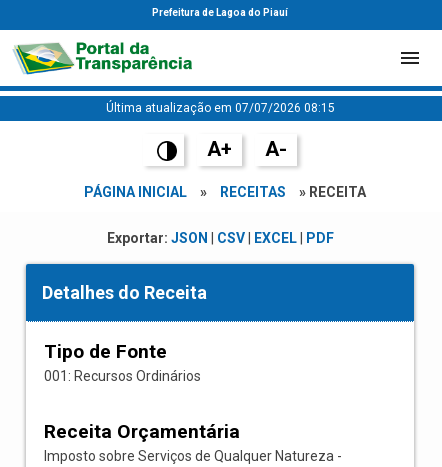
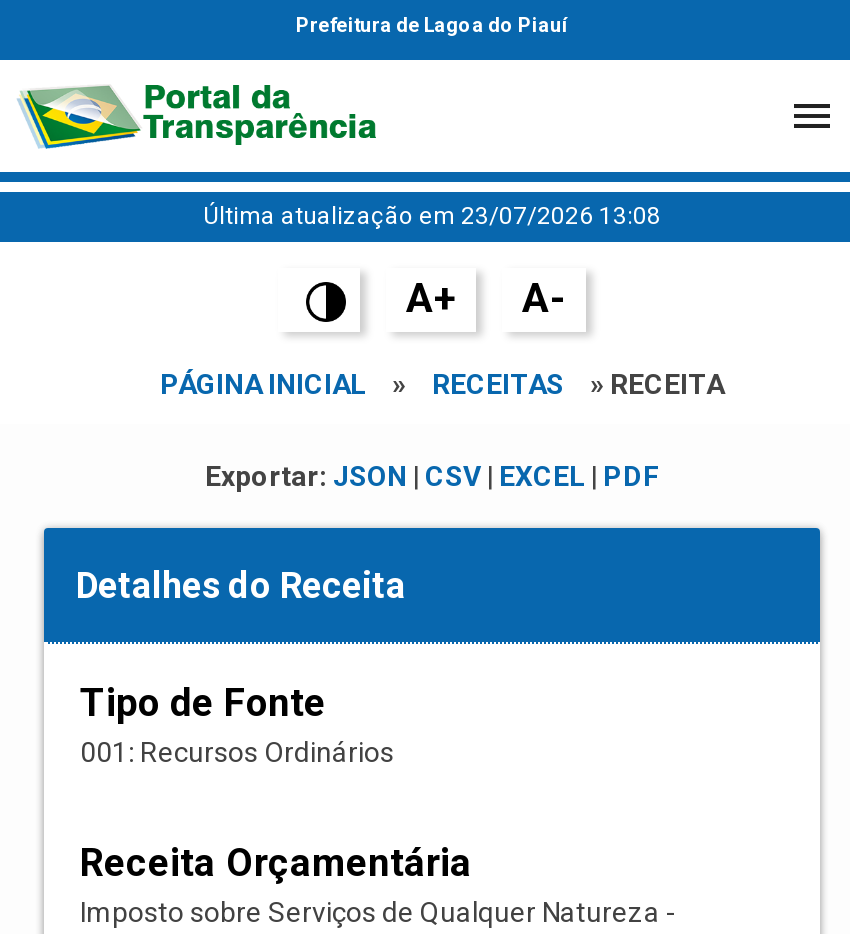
- Última atualização em 07/07/2026 08:15
+ Última atualização em 23/07/2026 13:08
